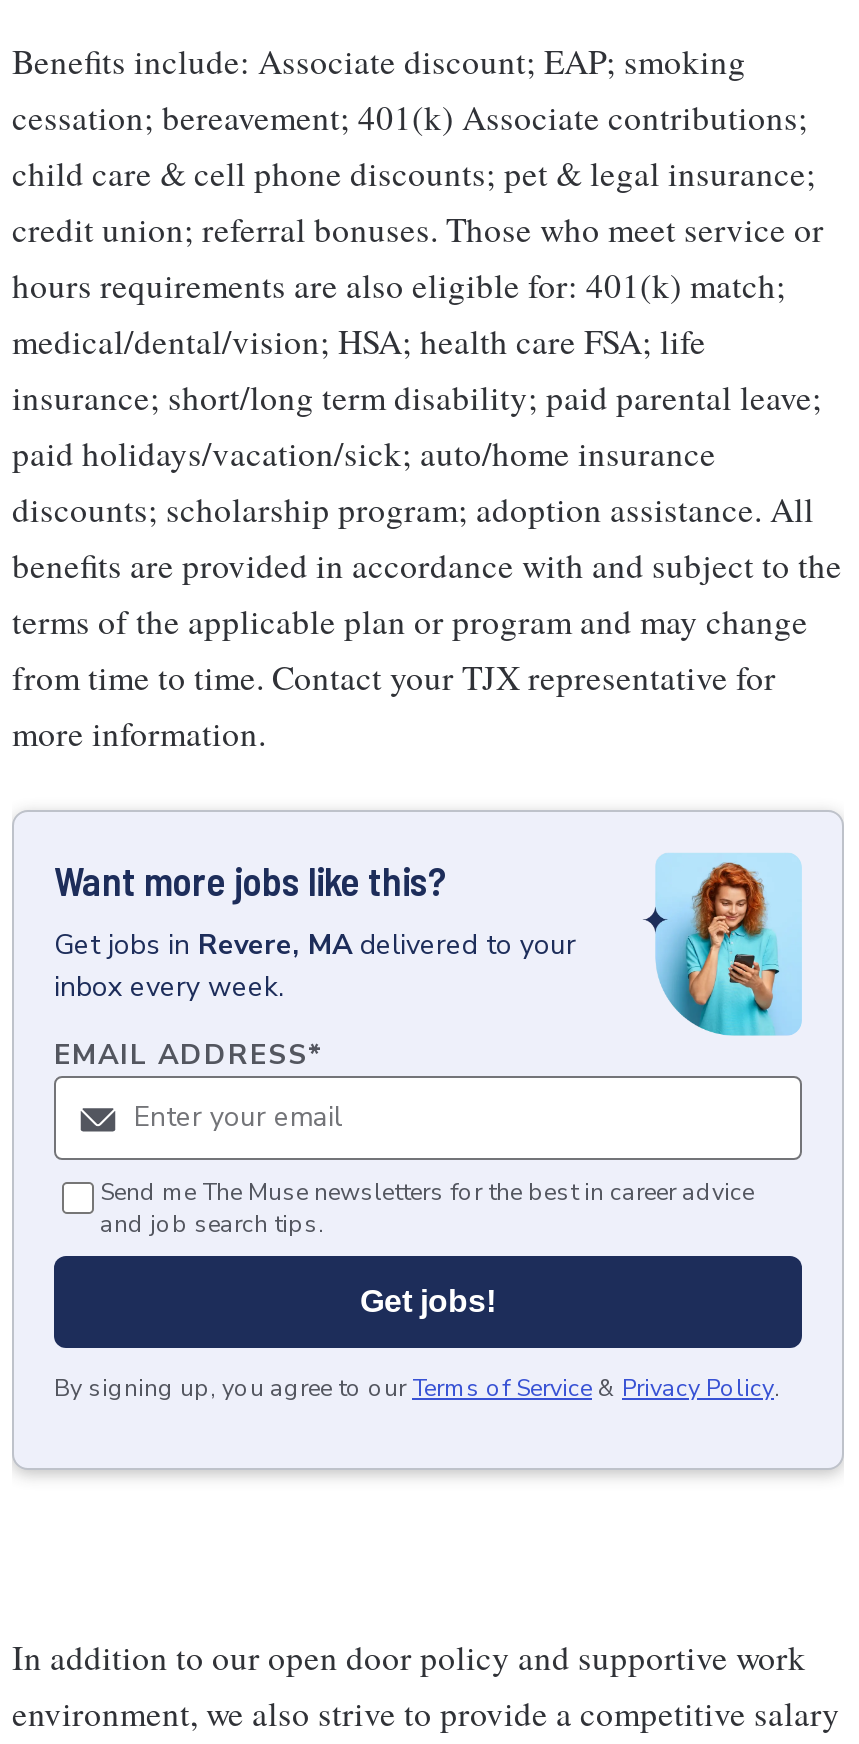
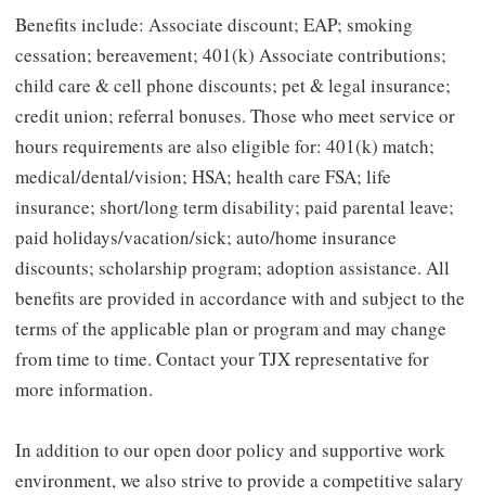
- [image]
- Want more jobs like this?
- Get jobs in Revere, MA delivered to your
- inbox every week.
- EMAIL ADDRESS*

- Send me The Muse newsletters for the best in career advice
- and job search tips.
- Get jobs!
- By signing up, you agree to our Terms of Service & Privacy Policy.
